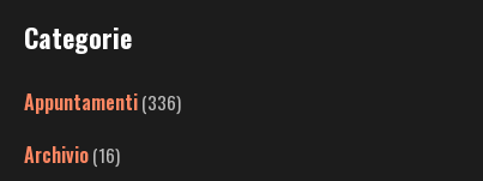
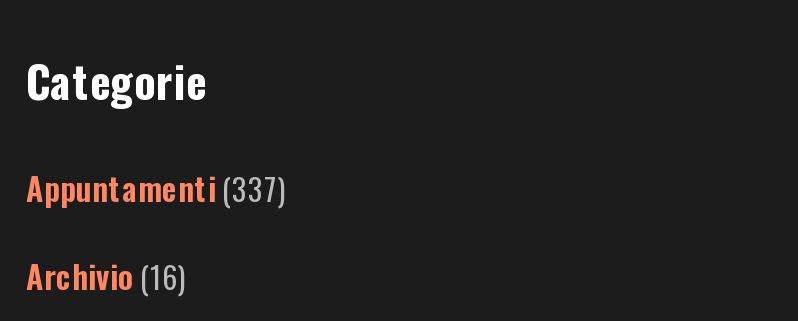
- Appuntamenti (336)
+ Appuntamenti (337)
